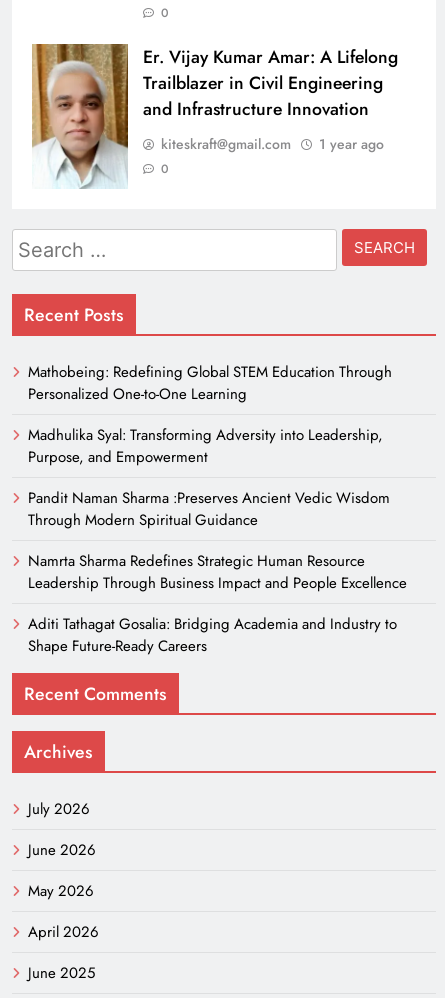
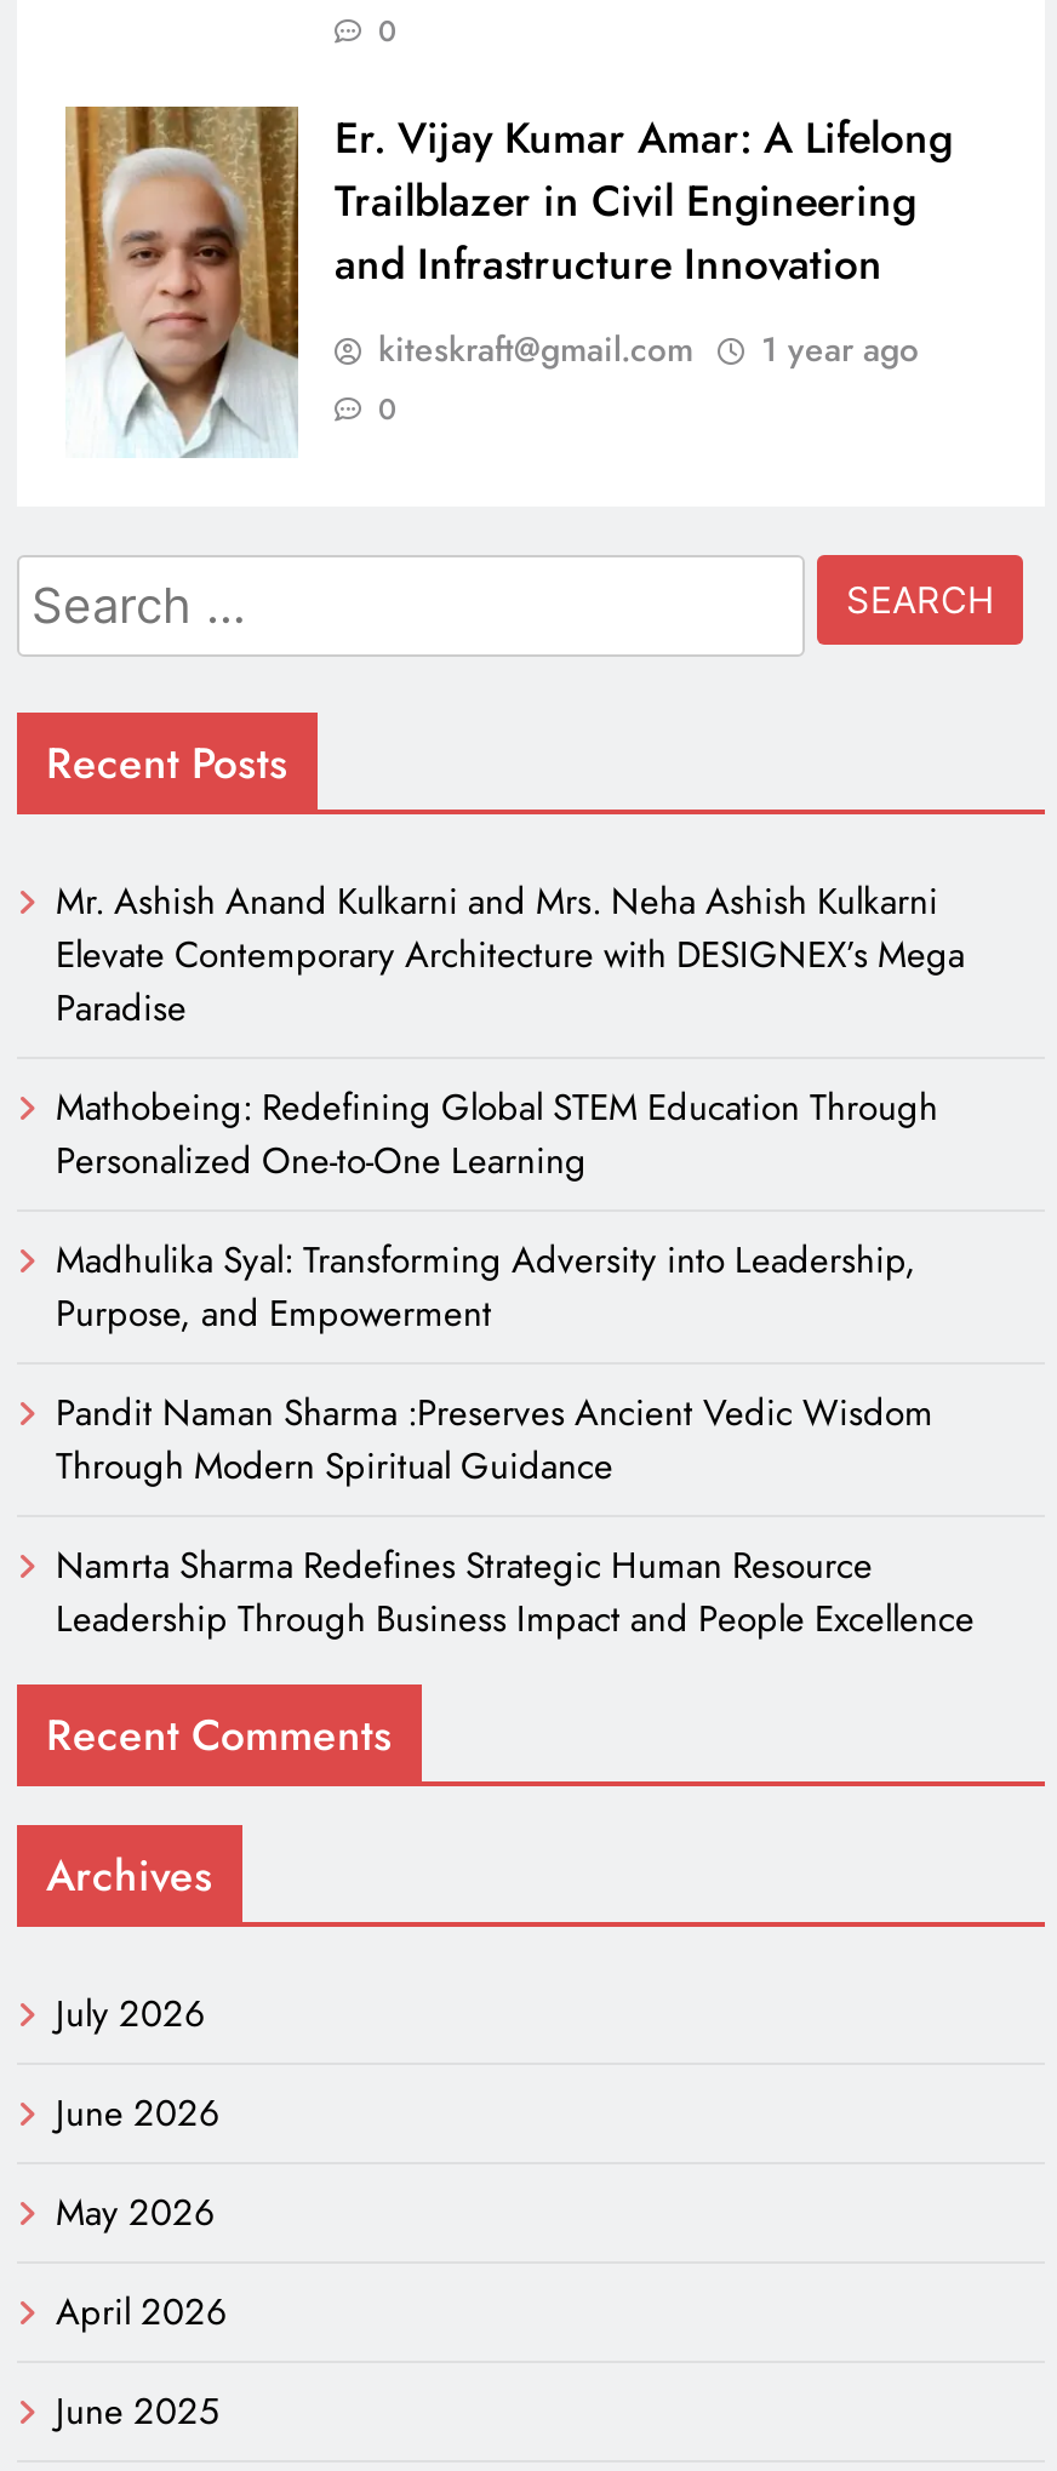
+ Mr. Ashish Anand Kulkarni and Mrs. Neha Ashish Kulkarni
+ Elevate Contemporary Architecture with DESIGNEX’s Mega
+ Paradise

moved down: Mathobeing: Redefining Global STEM Education Through | Personalized One-to-One Learning | Madhulika Syal: Transforming Adversity into Leadership, | Purpose, and Empowerment | Pandit Naman Sharma :Preserves Ancient Vedic Wisdom | Through Modern Spiritual Guidance | Namrta Sharma Redefines Strategic Human Resource | Leadership Through Business Impact and People Excellence

- Aditi Tathagat Gosalia: Bridging Academia and Industry to
- Shape Future-Ready Careers
